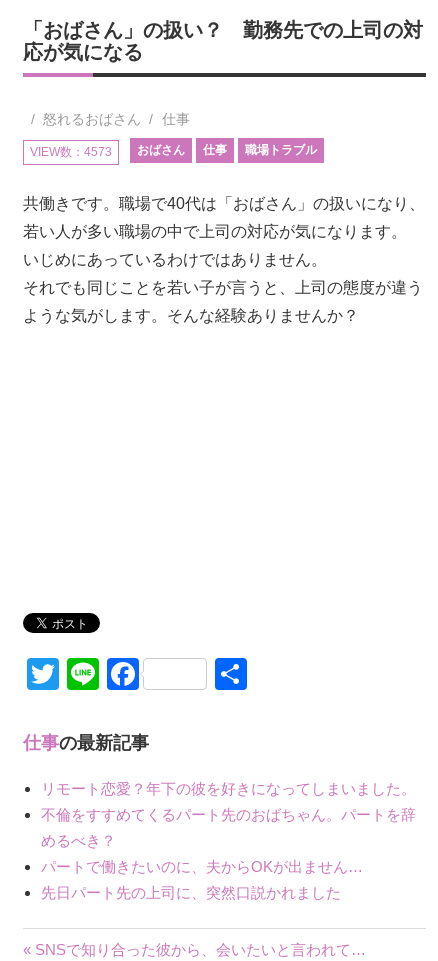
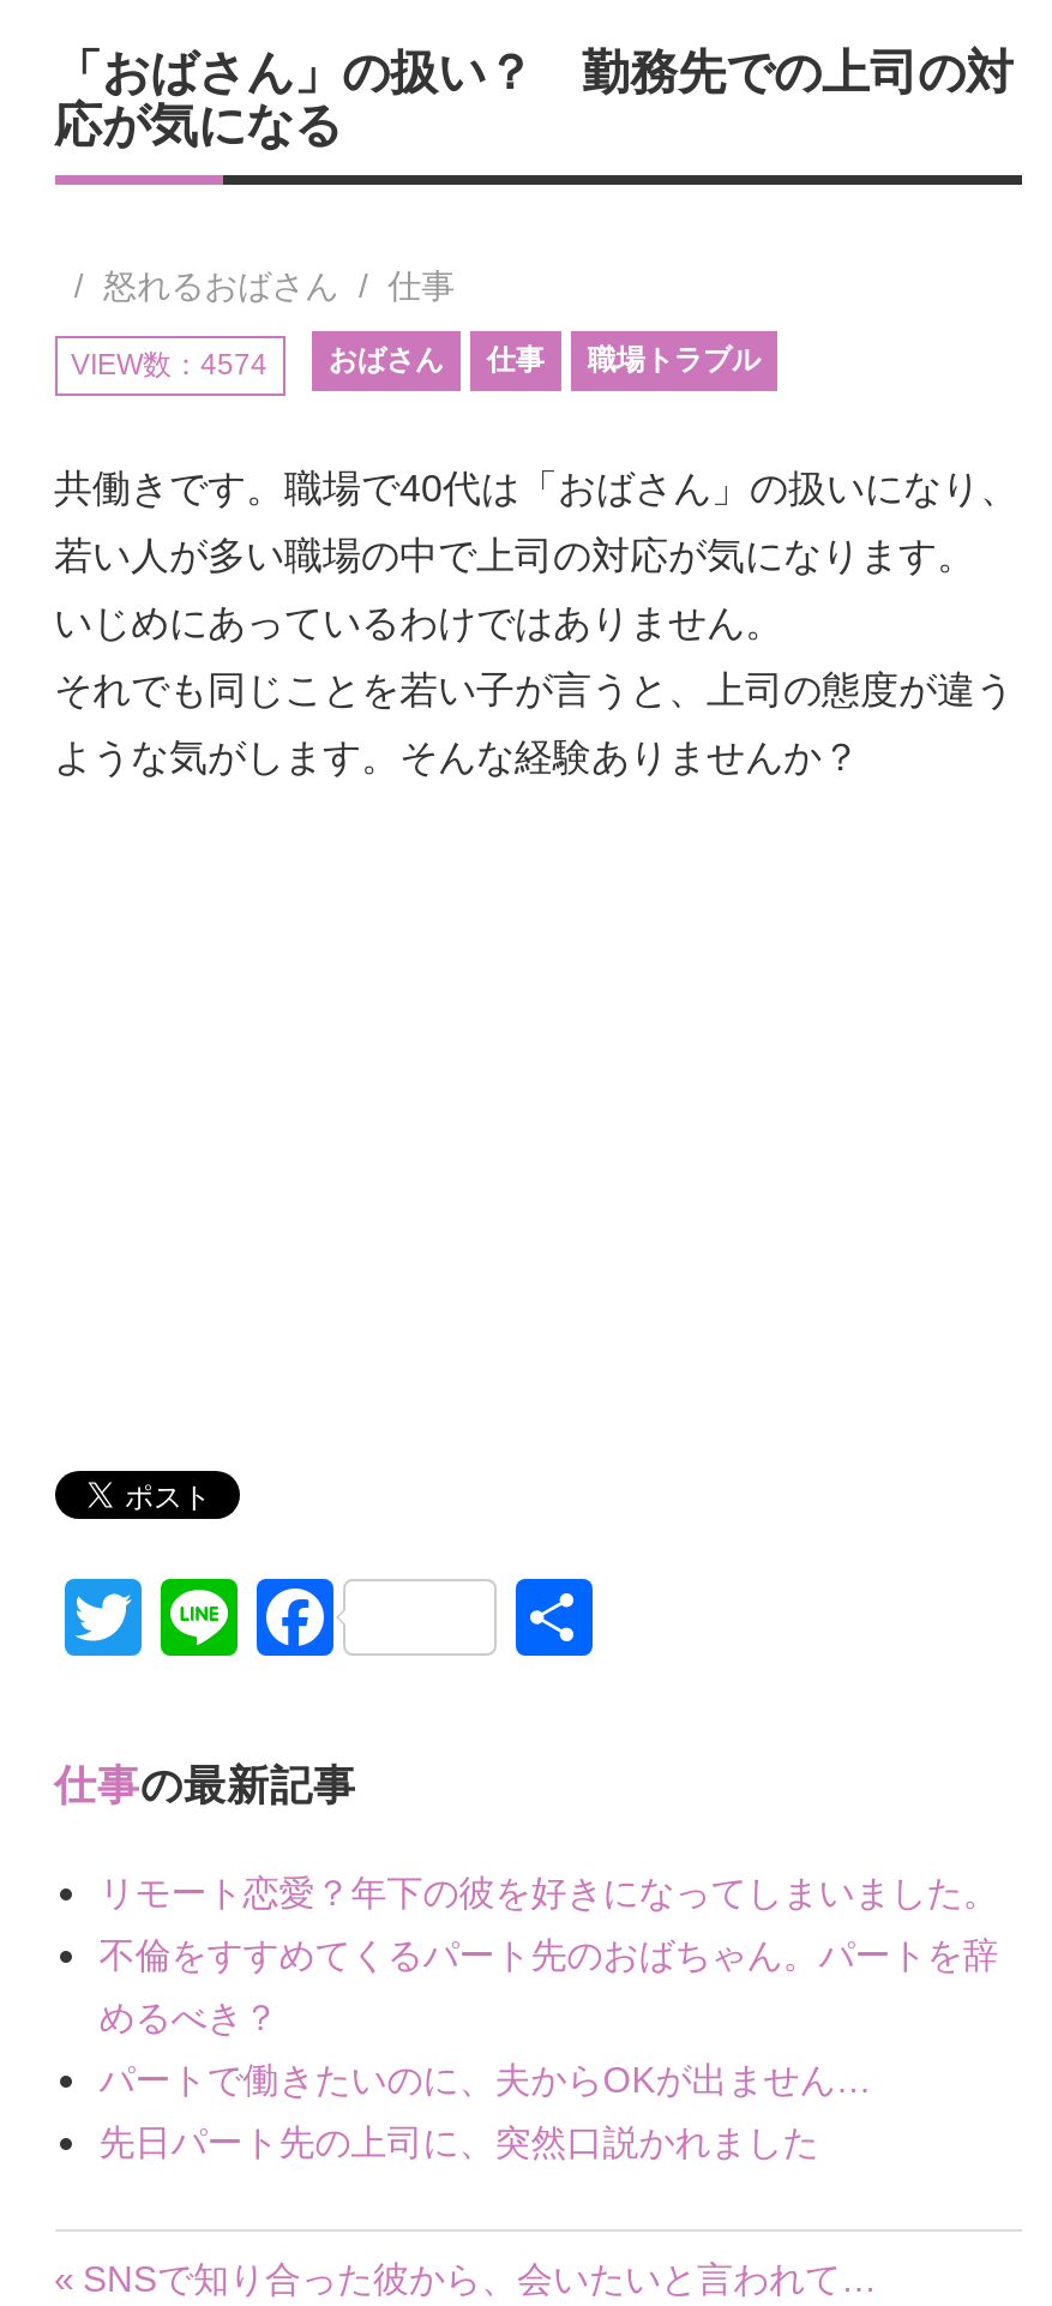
- VIEW数：4573 おばさん 仕事 職場トラブル
+ VIEW数：4574 おばさん 仕事 職場トラブル
